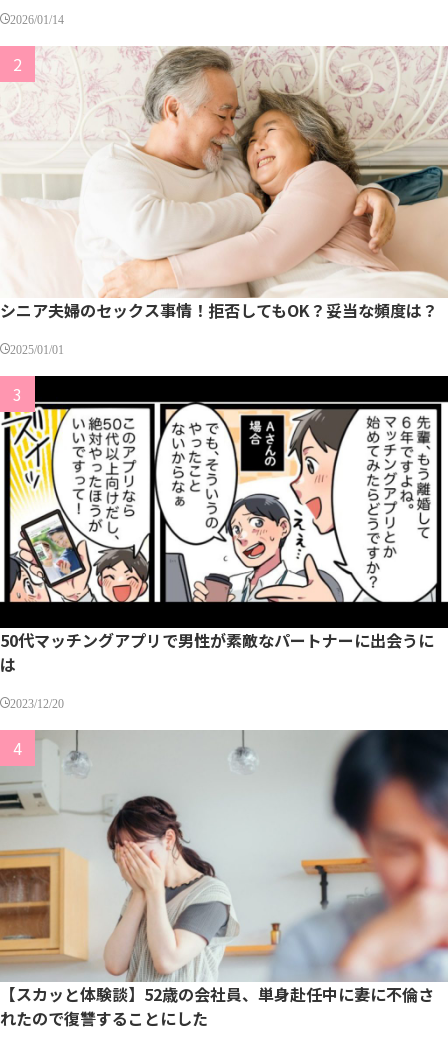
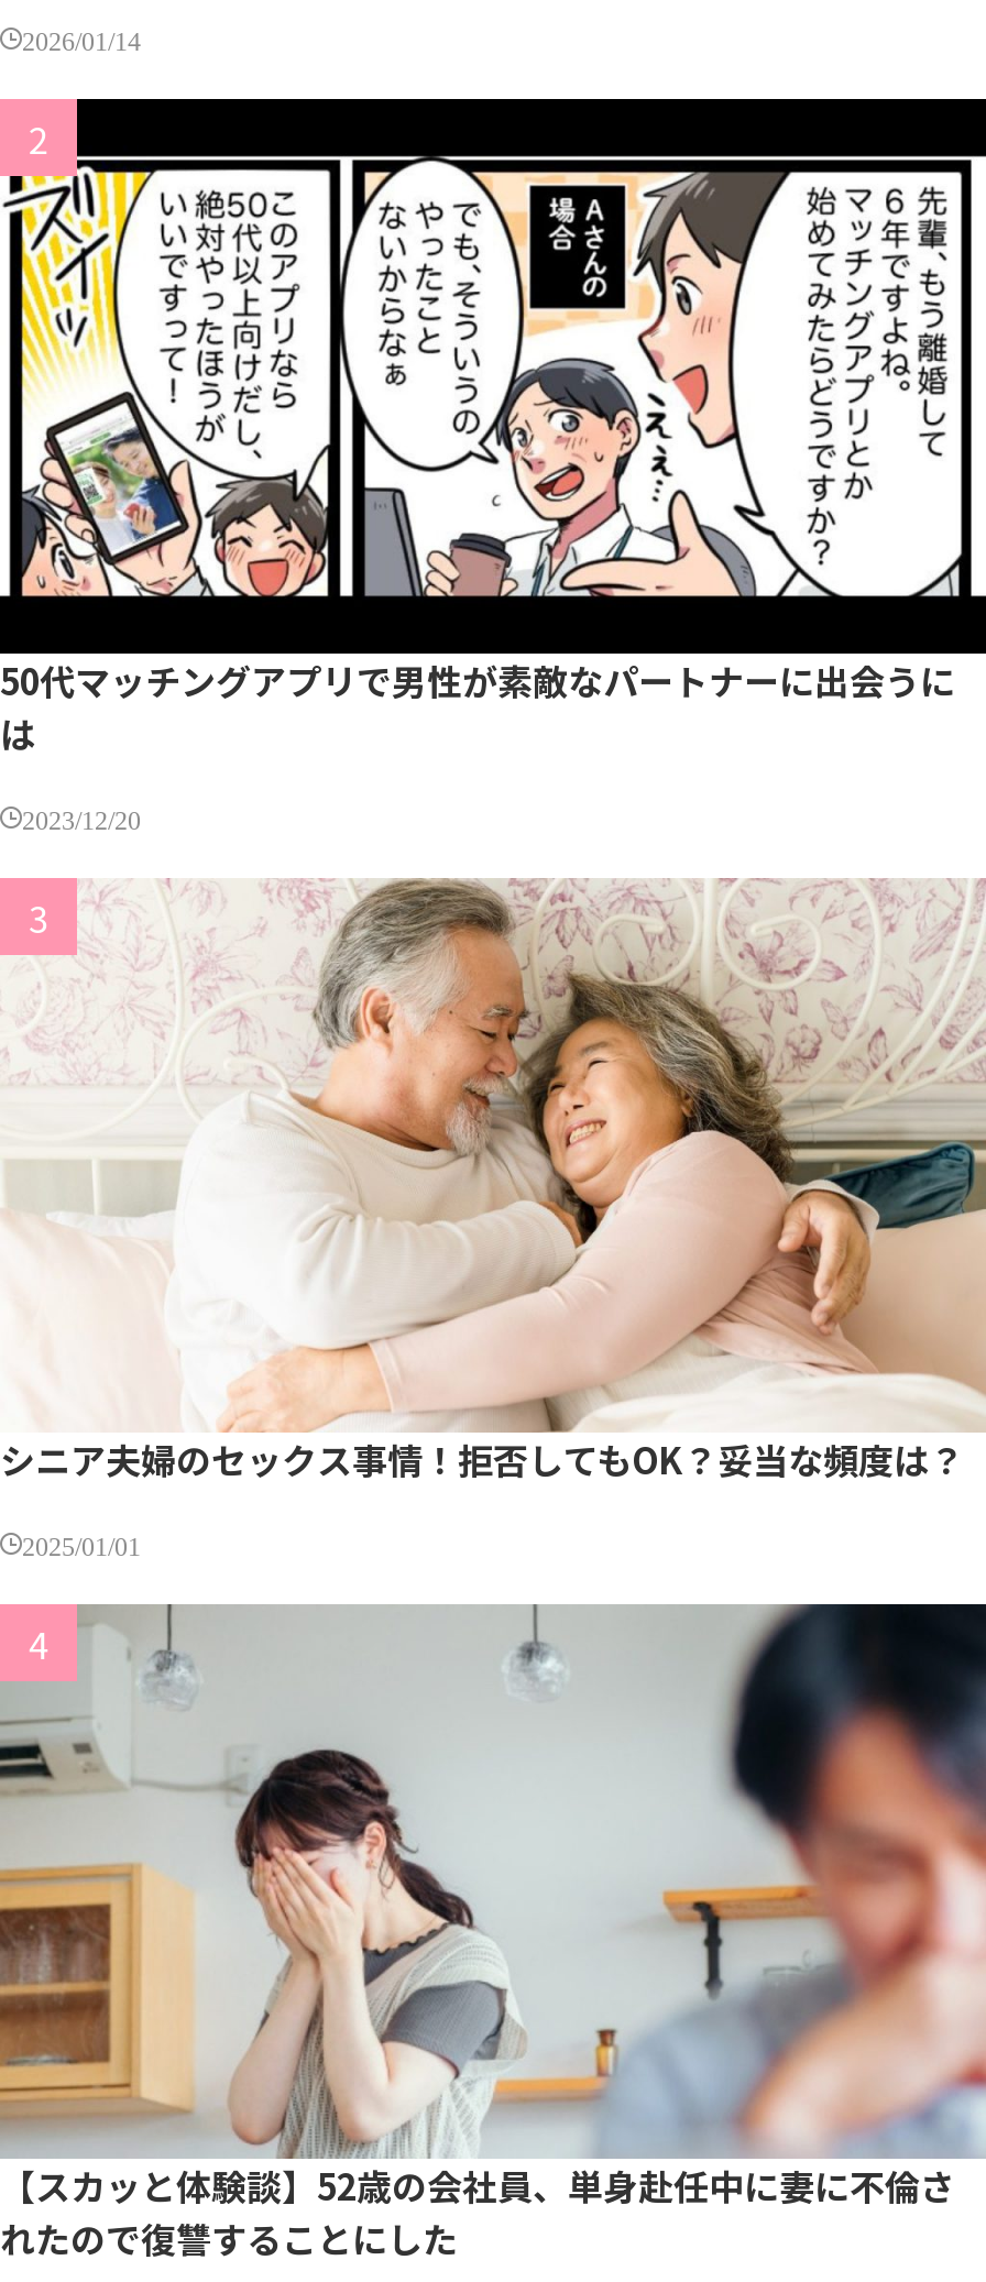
moved down: [image] | シニア夫婦のセックス事情！拒否してもOK？妥当な頻度は？ | 2025/01/01

moved up: [image] | 50代マッチングアプリで男性が素敵なパートナーに出会うに | は | 2023/12/20
